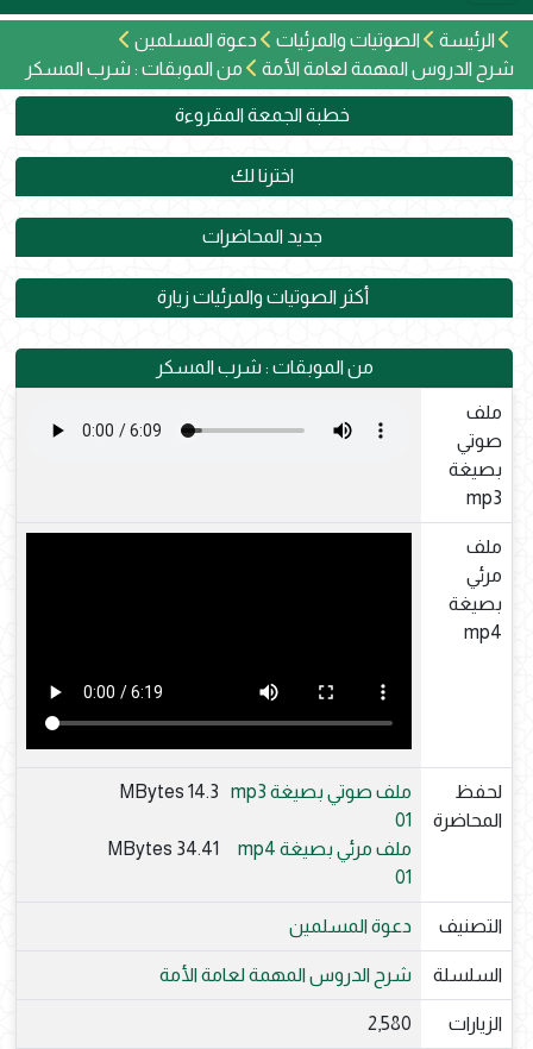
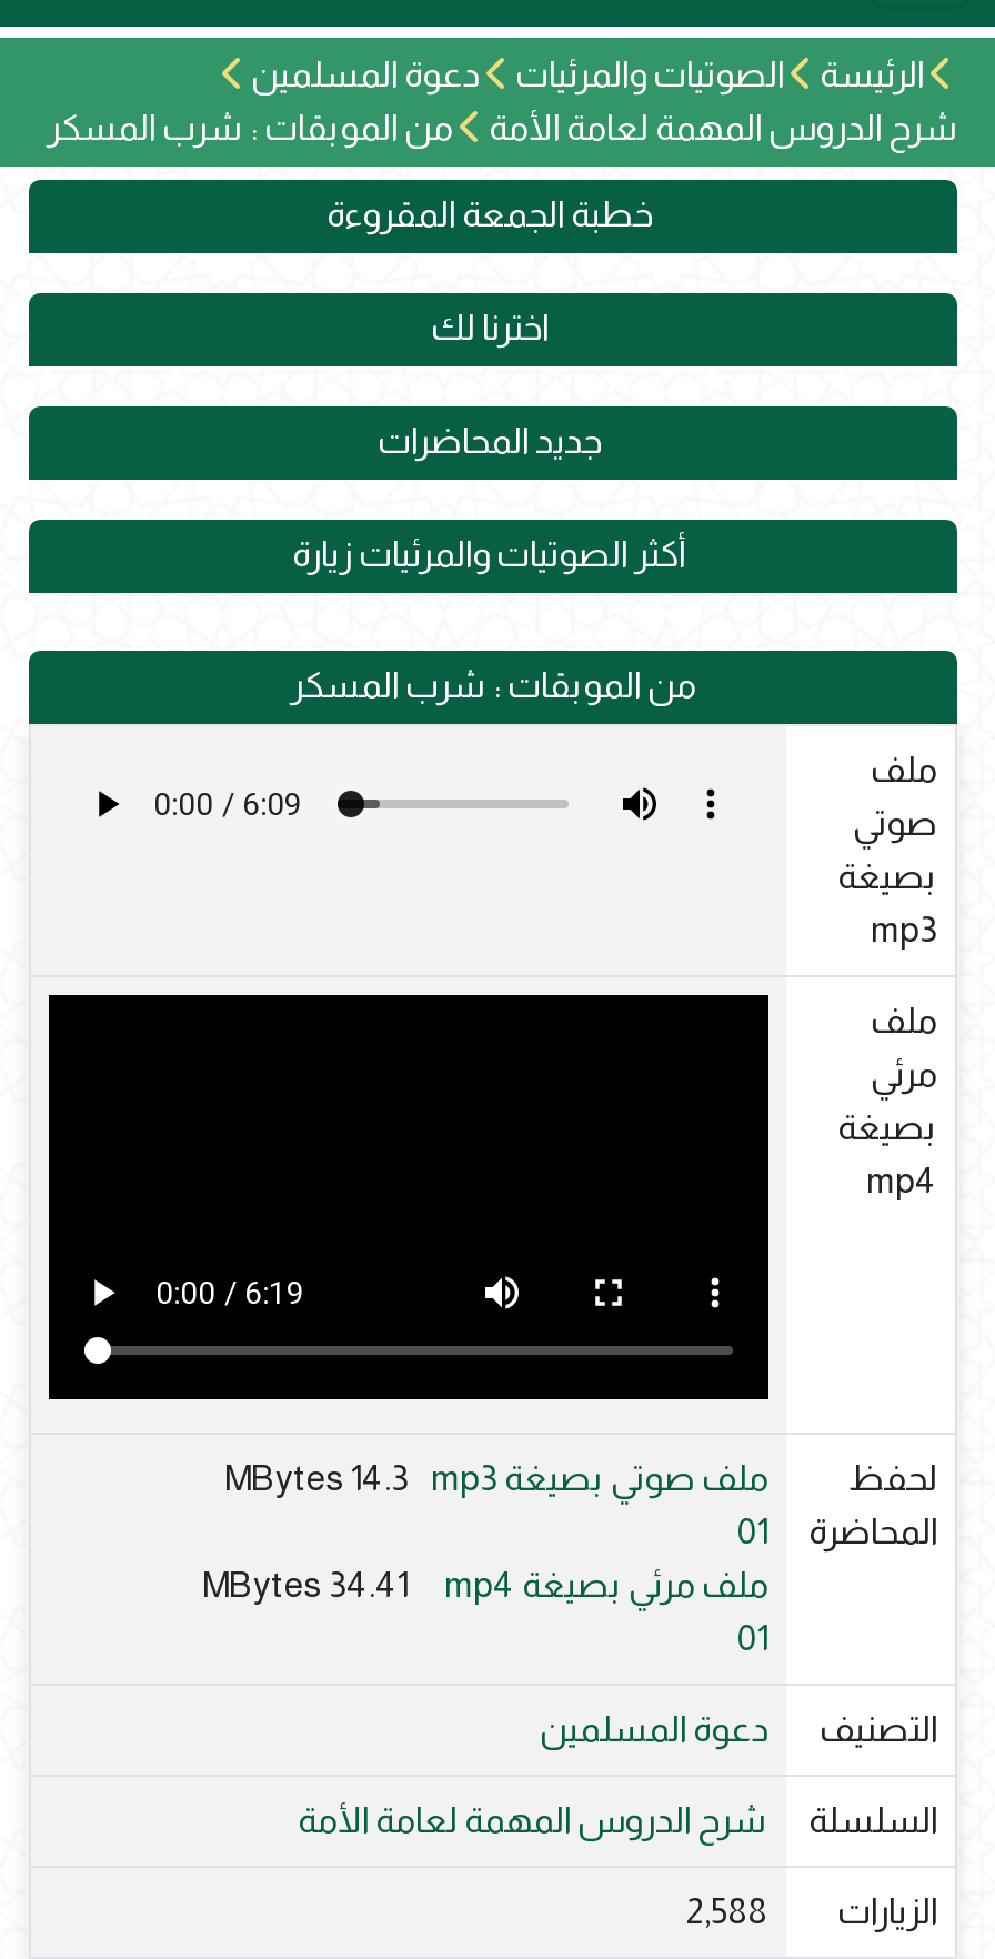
- الزيارات 2,580
+ الزيارات 2,588
